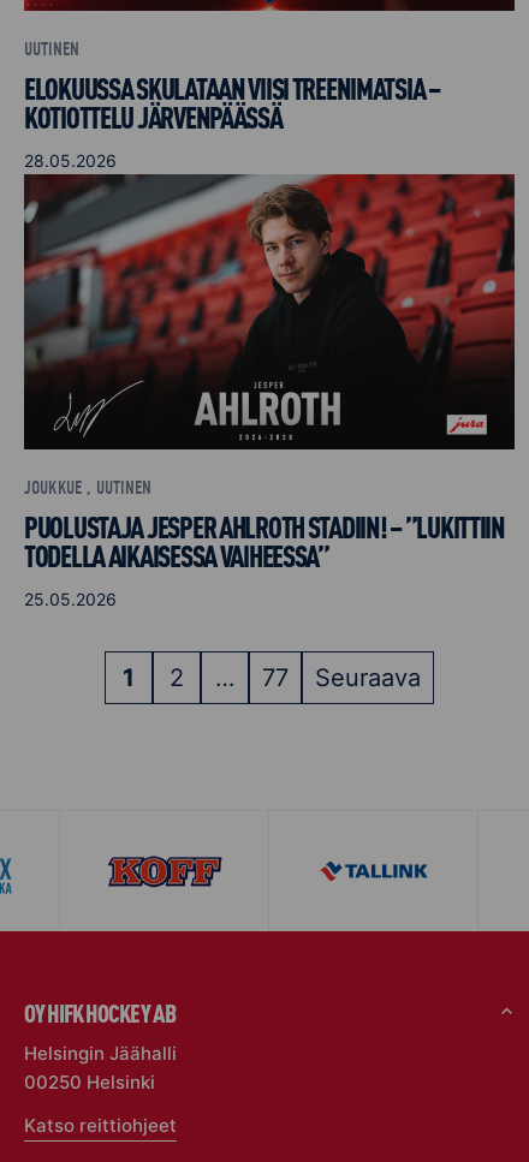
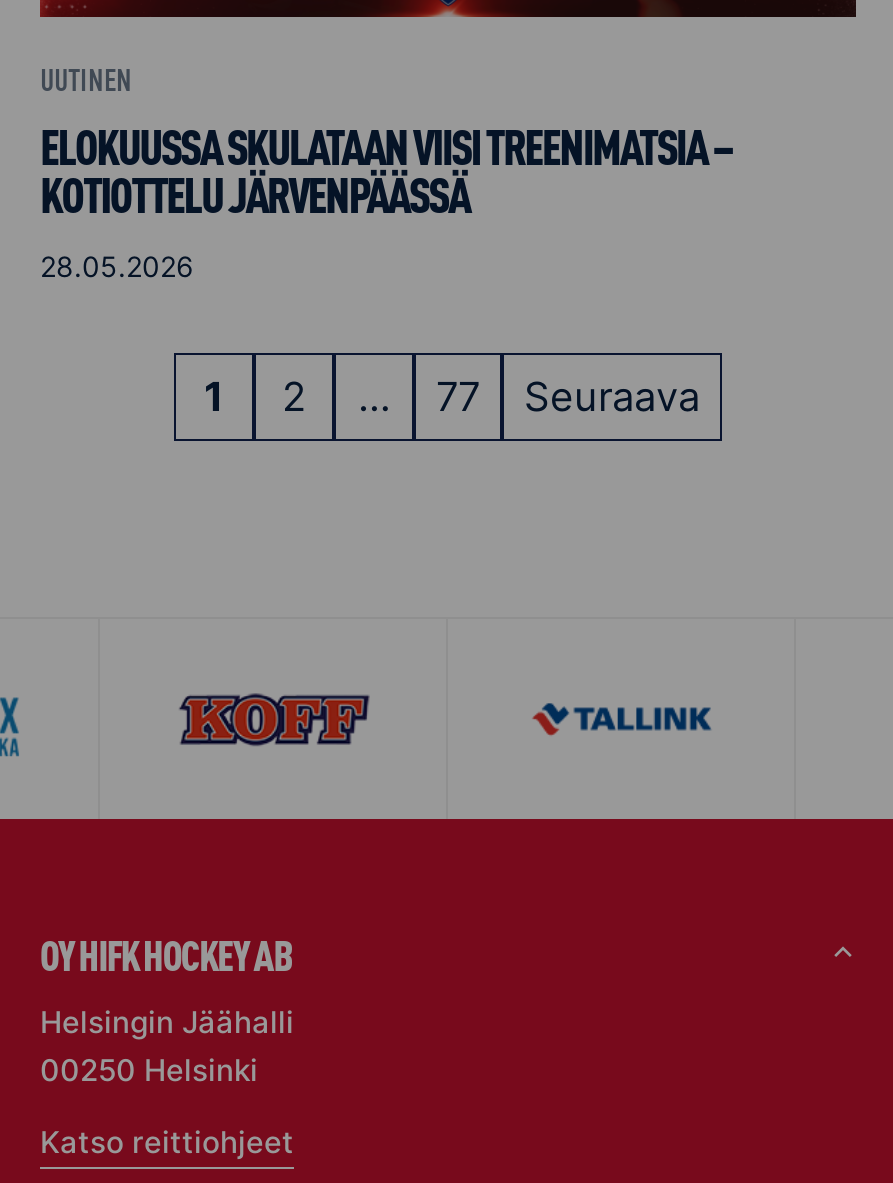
- [image]
- JOUKKUE , UUTINEN
- PUOLUSTAJA JESPER AHLROTH STADIIN! – ”LUKITTIIN
- TODELLA AIKAISESSA VAIHEESSA”
- 25.05.2026
